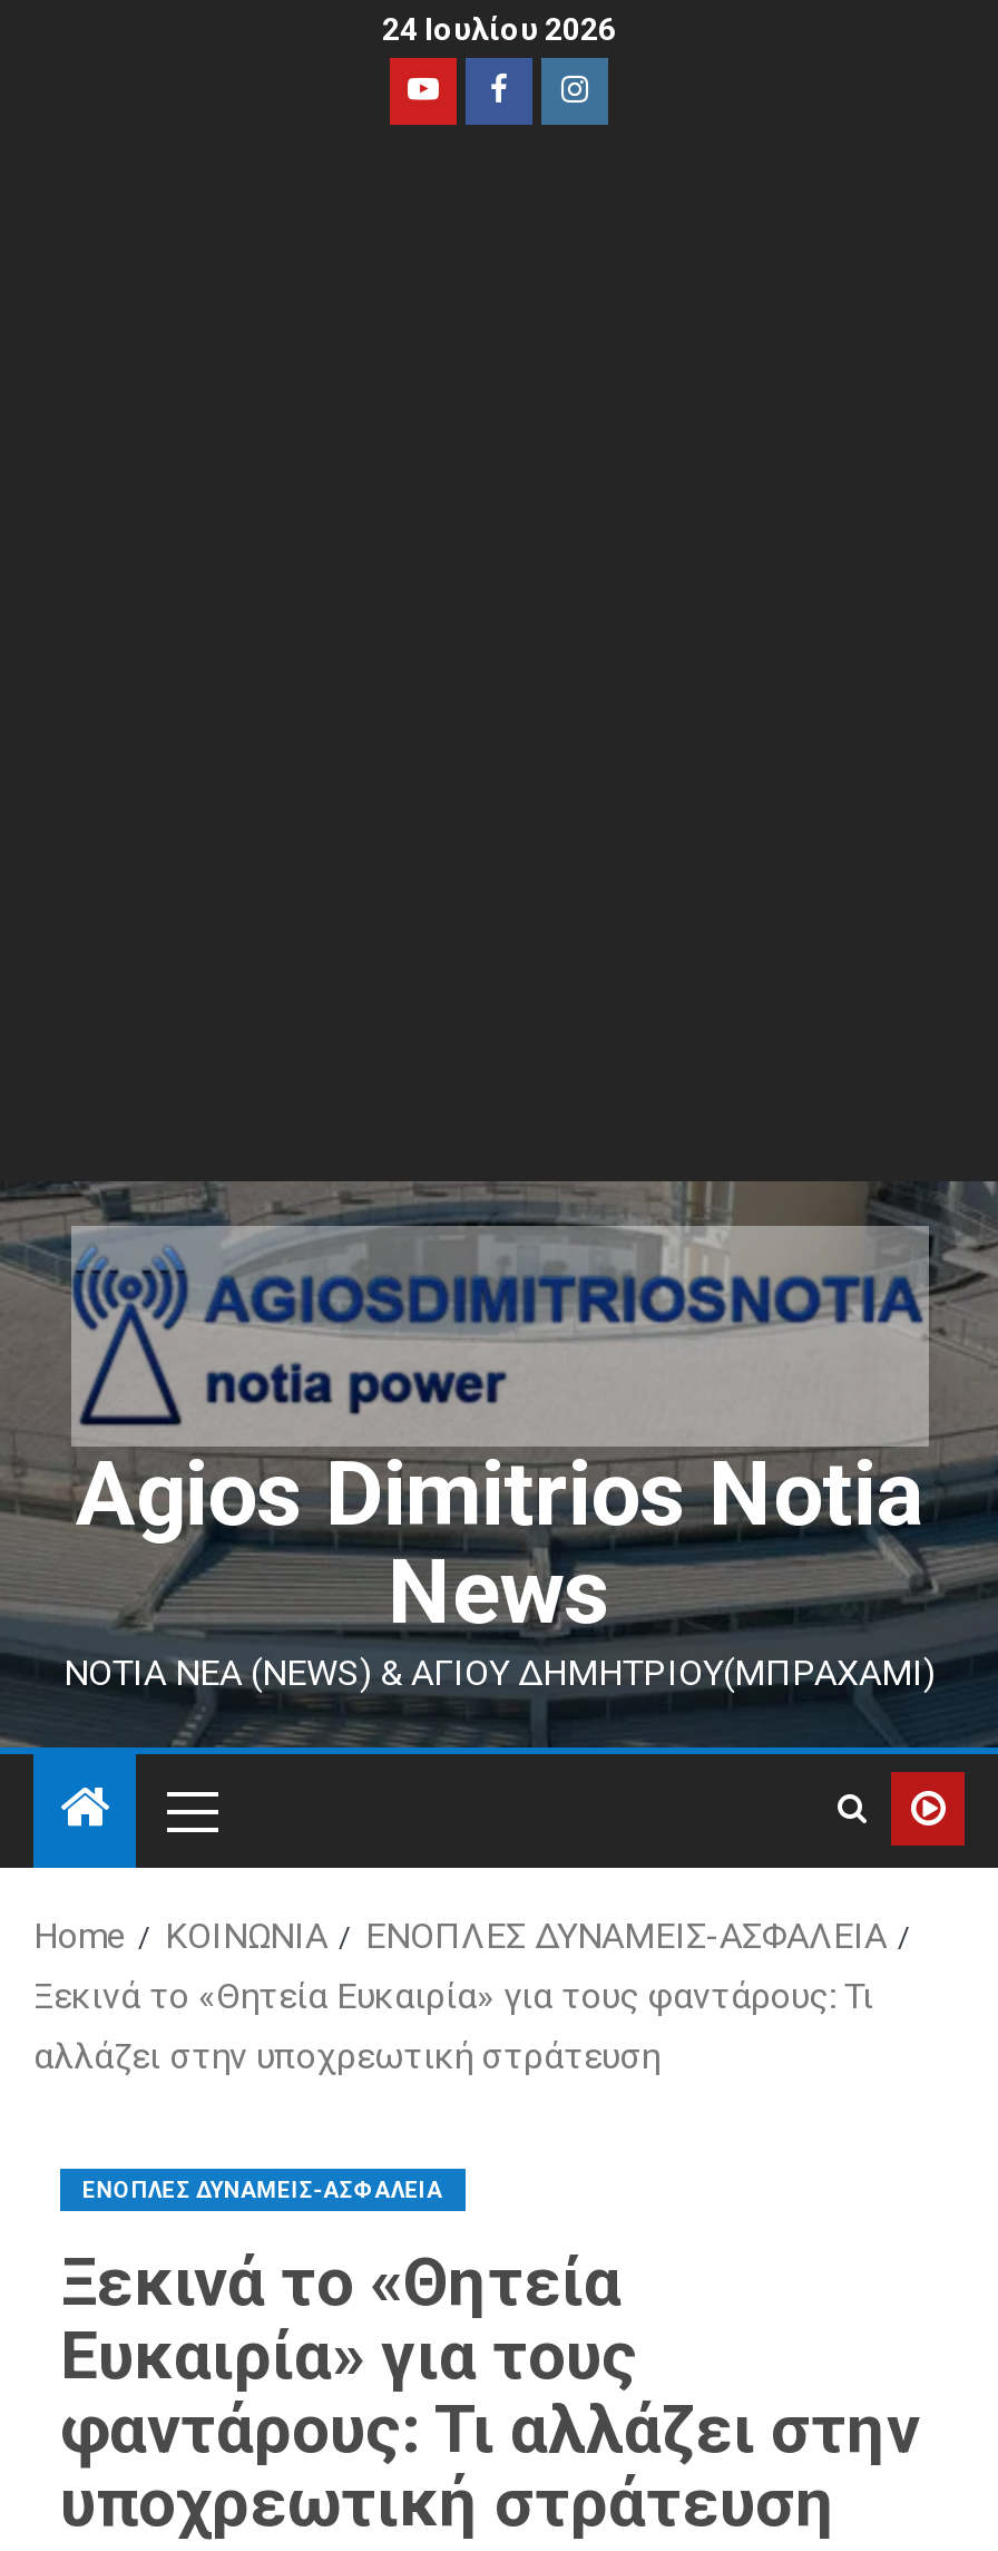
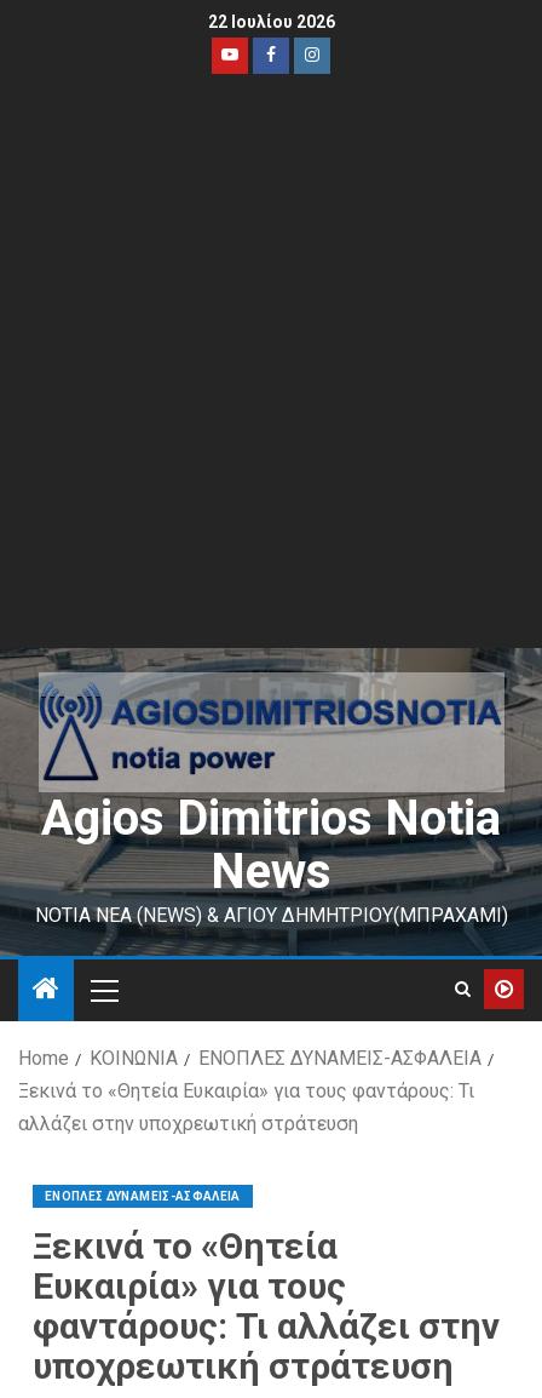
- 24 Ιουλίου 2026
+ 22 Ιουλίου 2026
